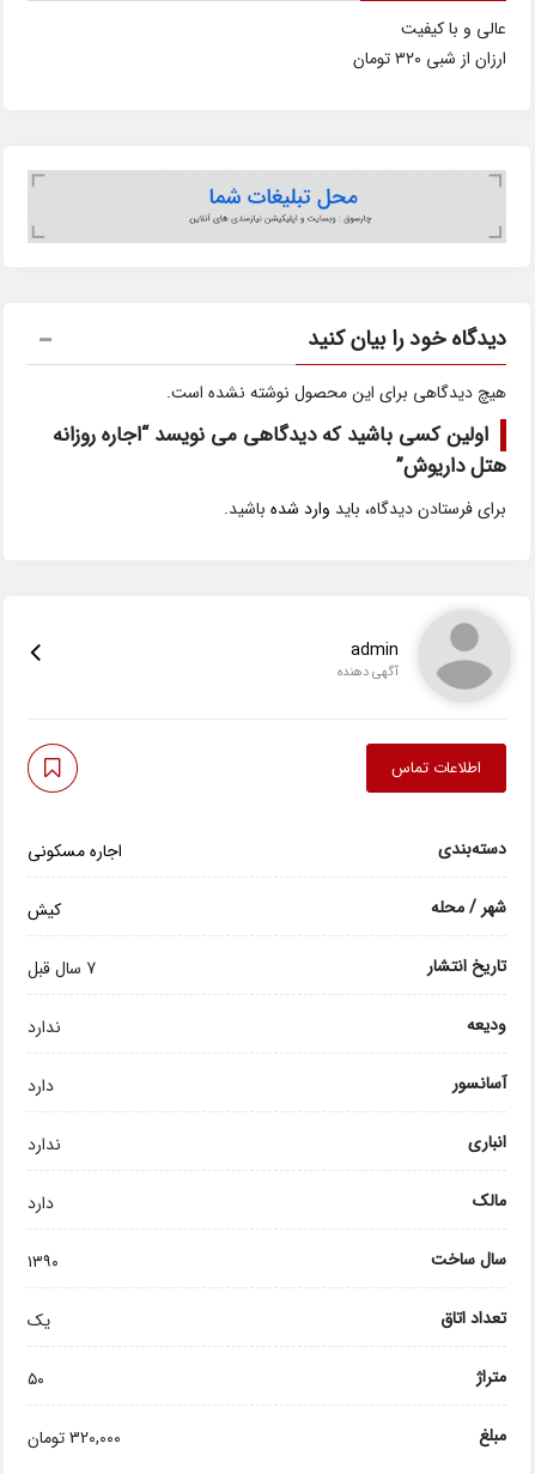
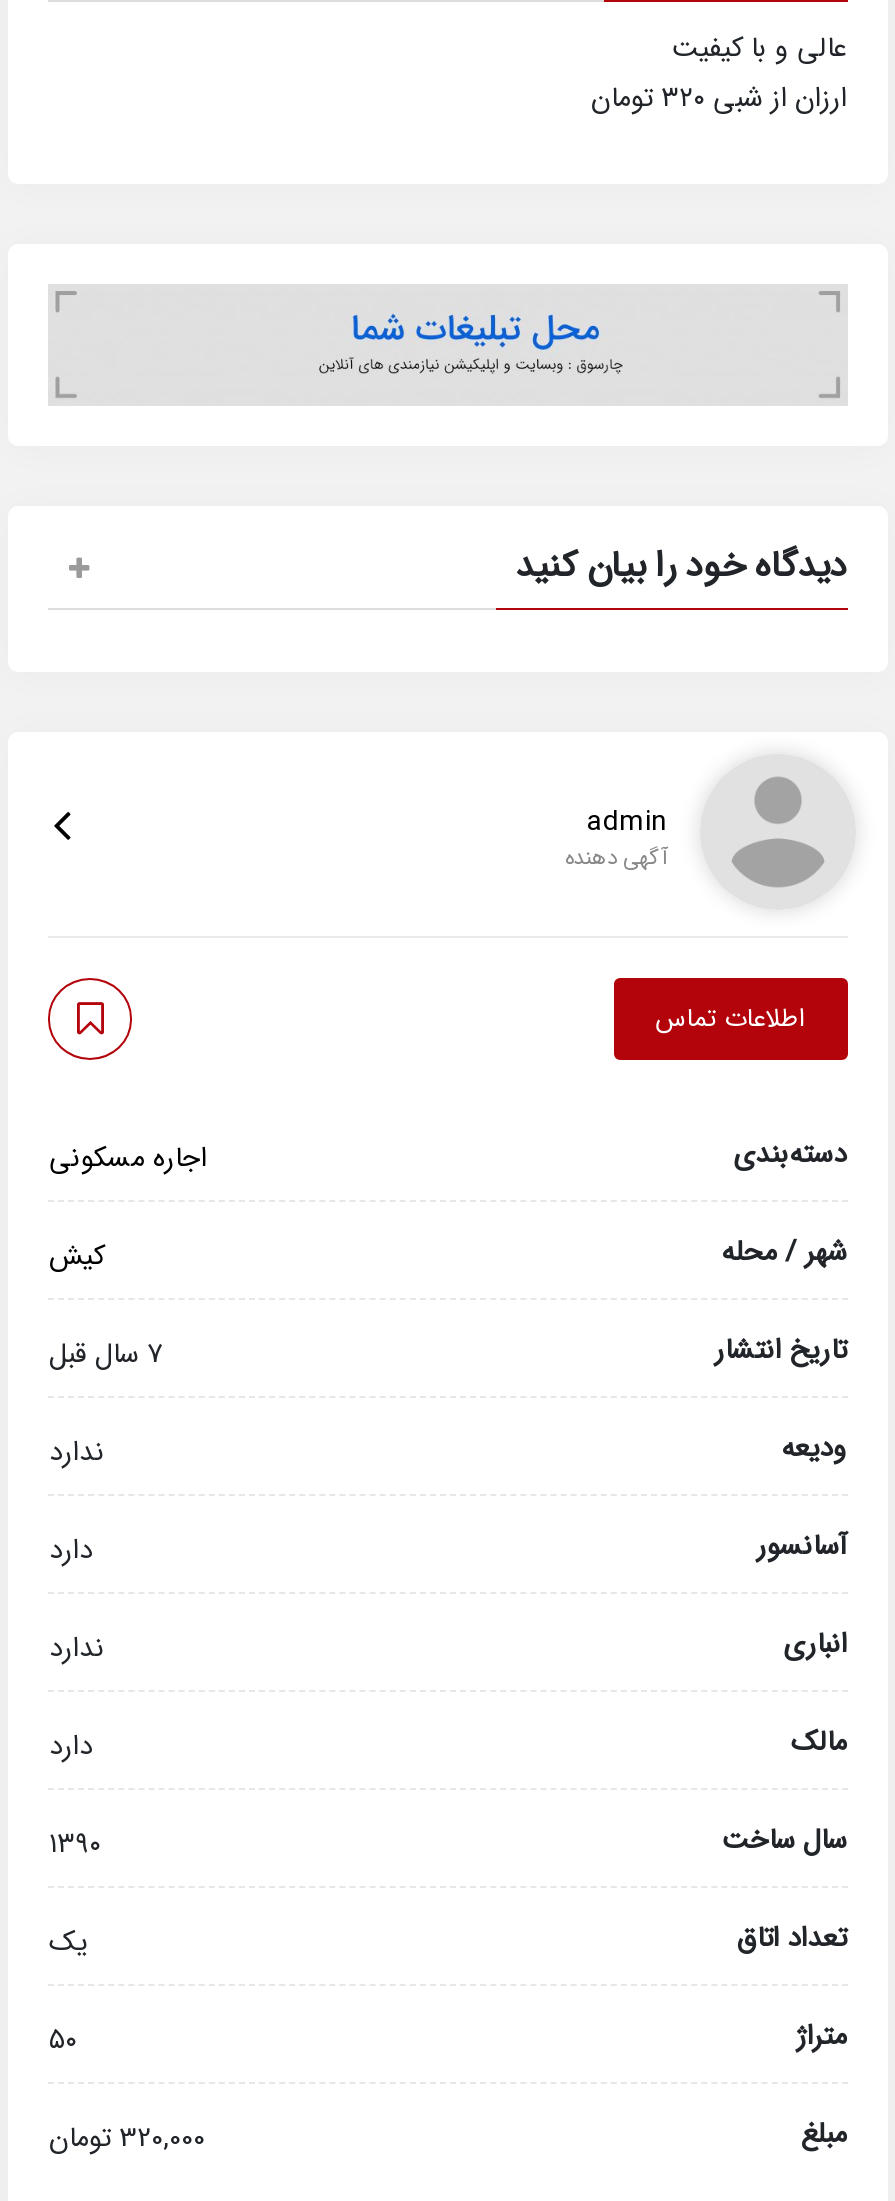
- هیچ دیدگاهی برای این محصول نوشته نشده است.
- اولین کسی باشید که دیدگاهی می نویسد “اجاره روزانه
- هتل داریوش”
- برای فرستادن دیدگاه، باید وارد شده باشید.
